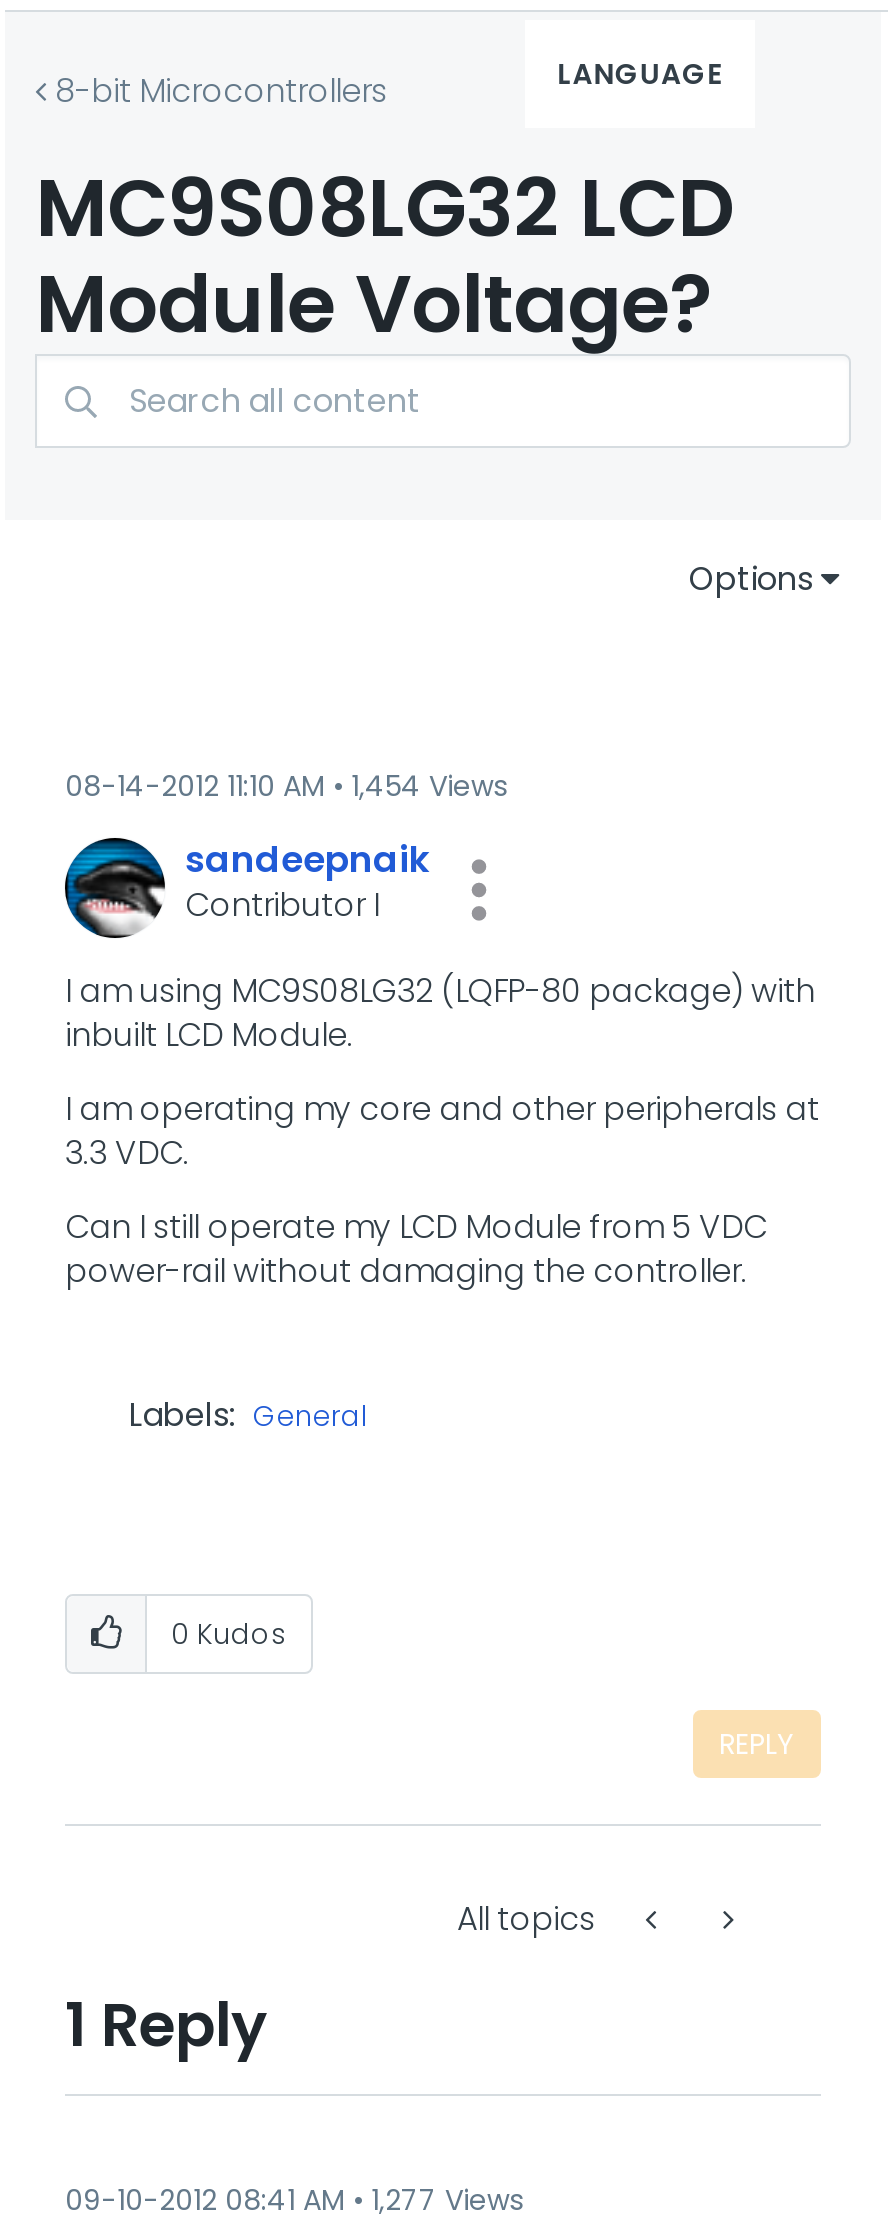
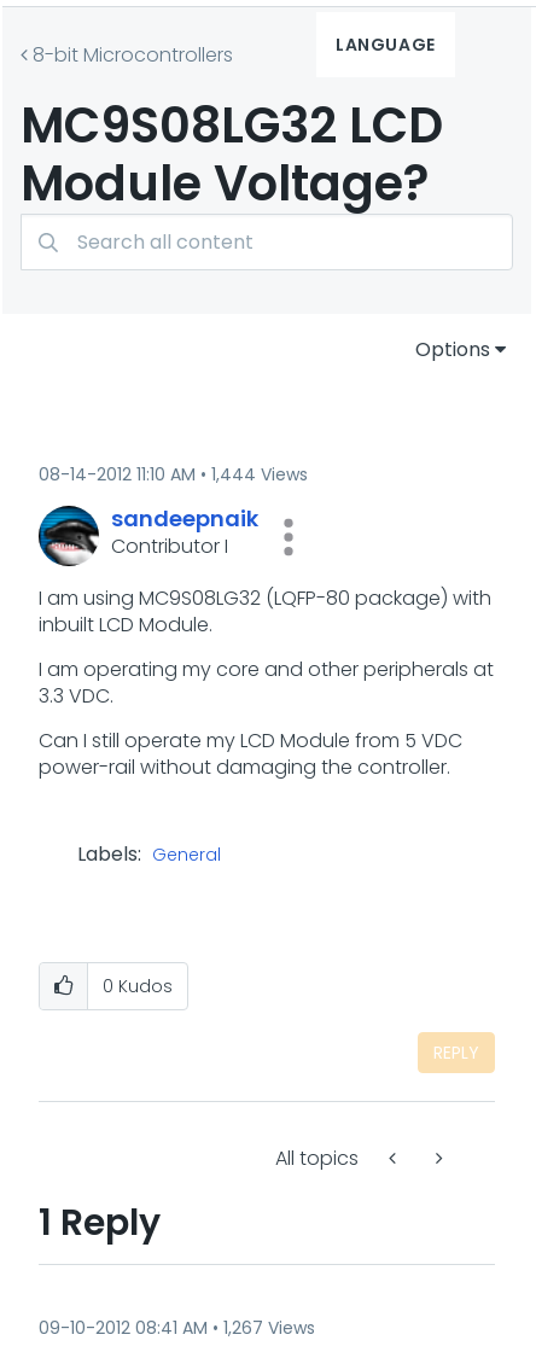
- 08-14-2012 11:10 AM 1,454 Views
+ 08-14-2012 11:10 AM 1,444 Views

- 09-10-2012 08:41 AM 1,277 Views
+ 09-10-2012 08:41 AM 1,267 Views
